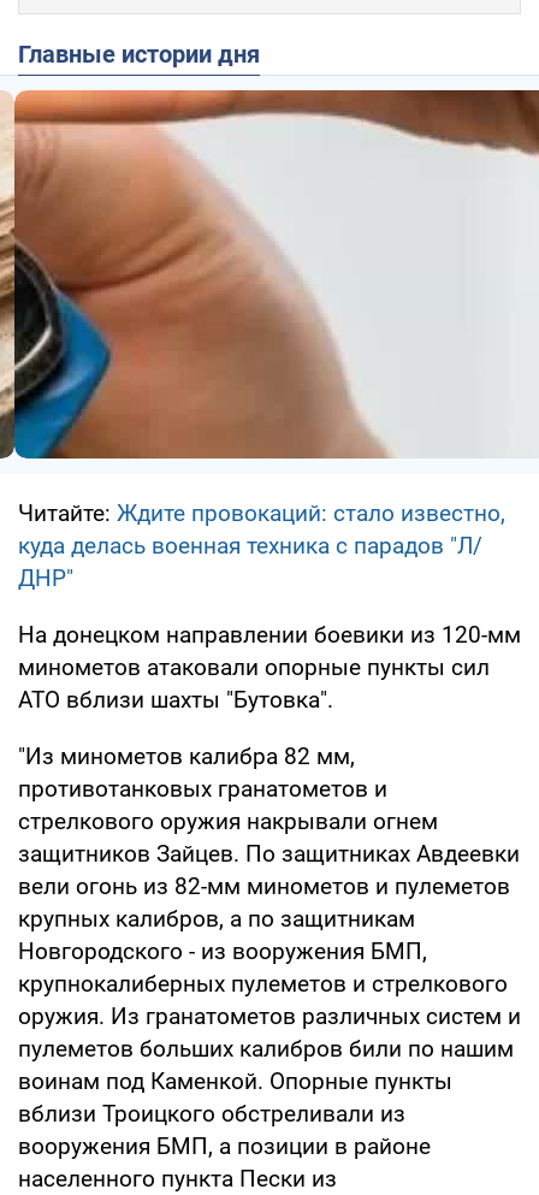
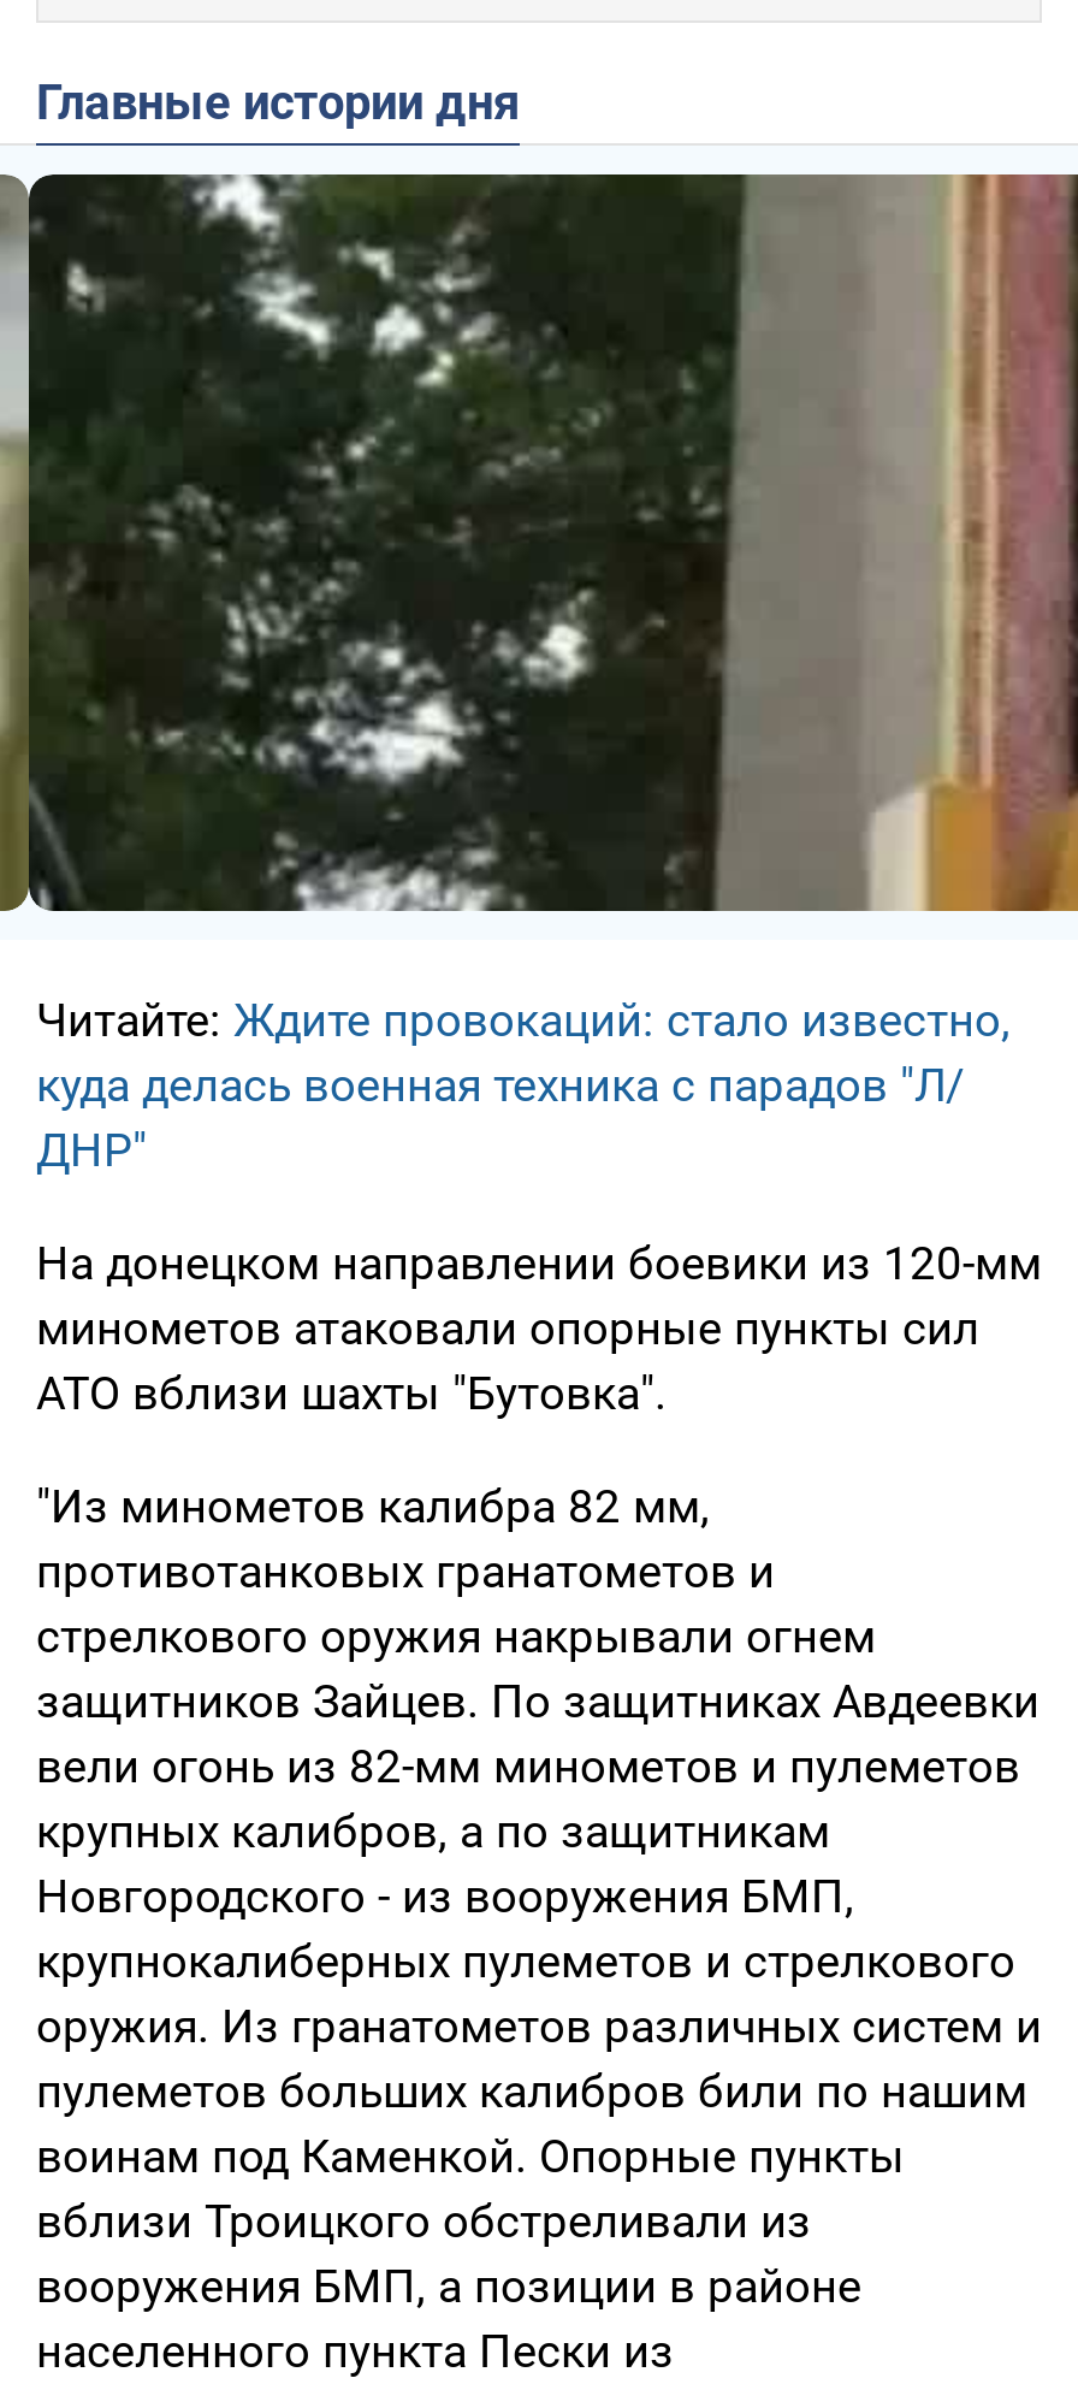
- [image]
+ [image]
